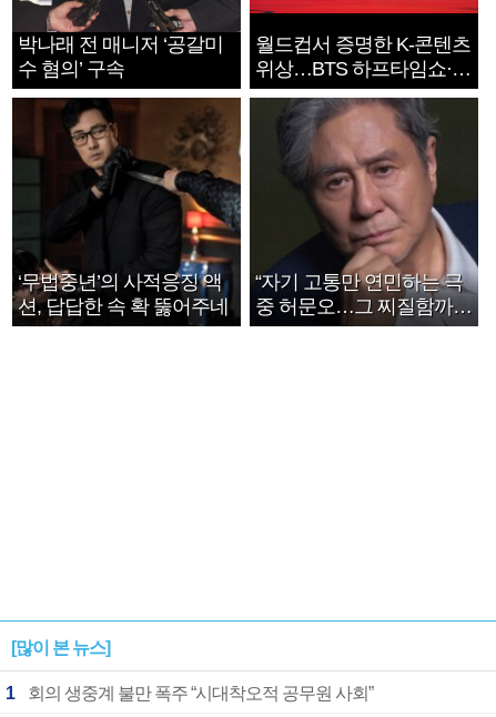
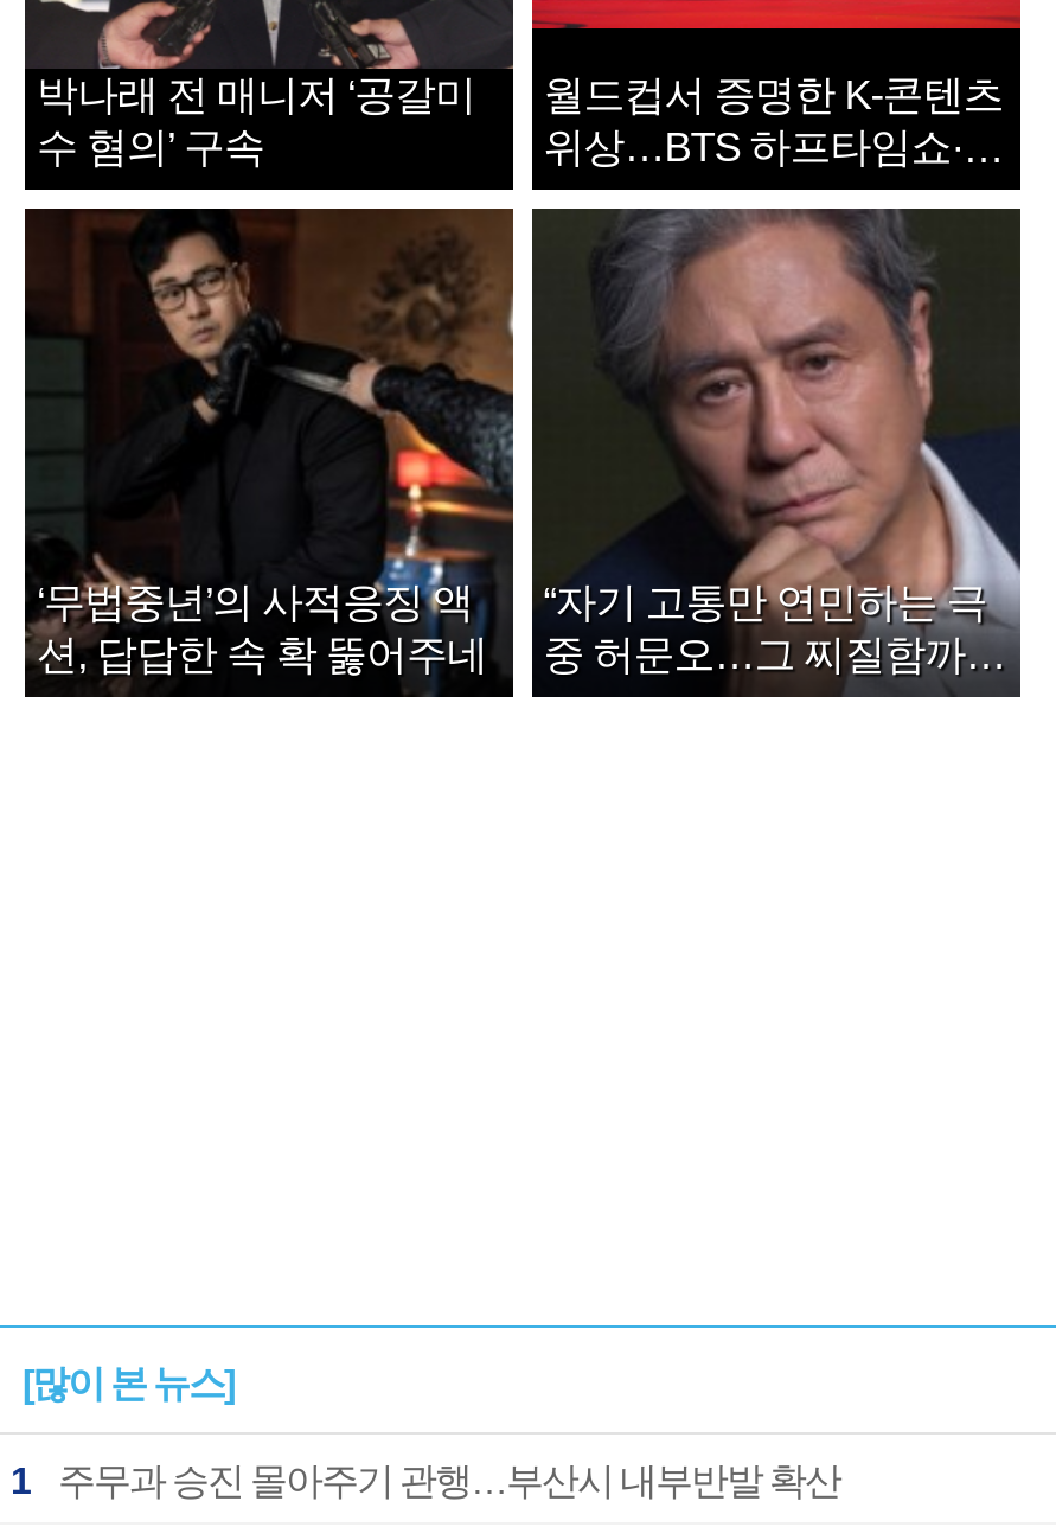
- 회의 생중계 불만 폭주 “시대착오적 공무원 사회”
+ 주무과 승진 몰아주기 관행…부산시 내부반발 확산
